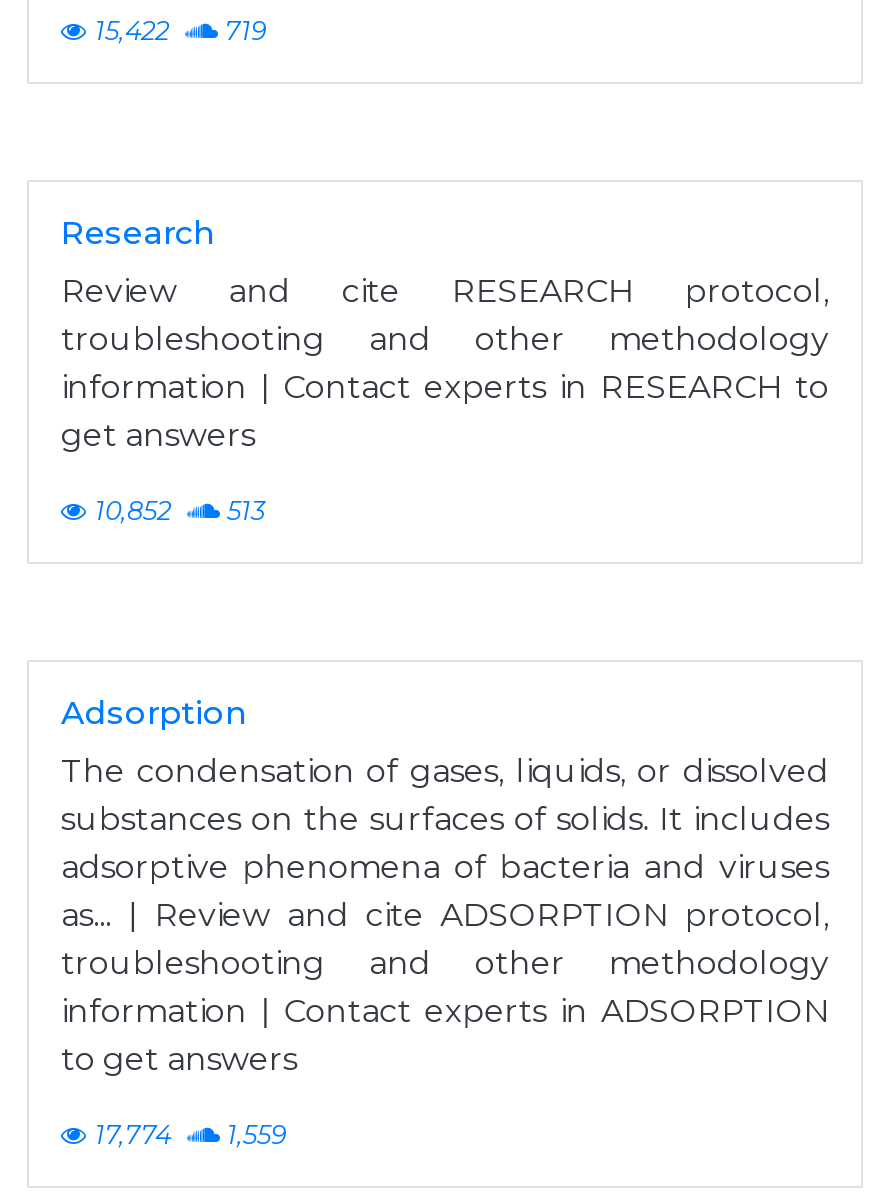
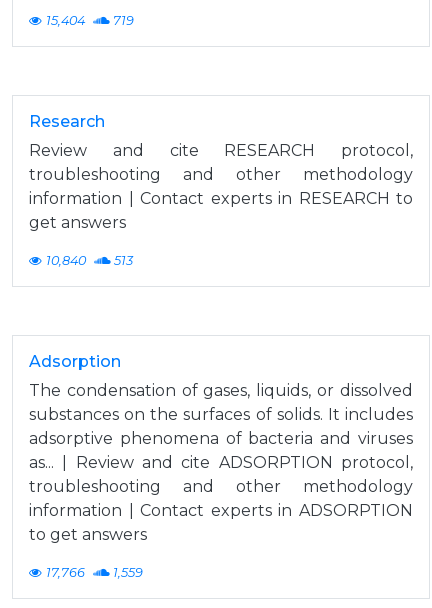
- 15,422 719
+ 15,404 719

- 10,852 513
+ 10,840 513

- 17,774 1,559
+ 17,766 1,559
